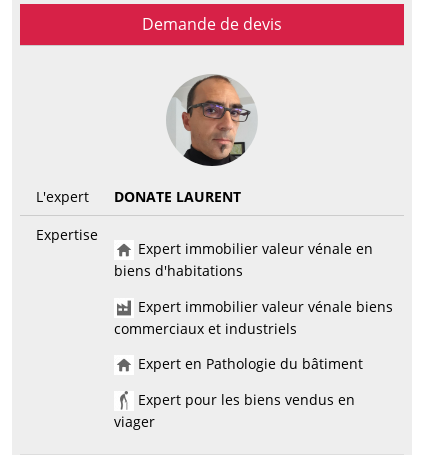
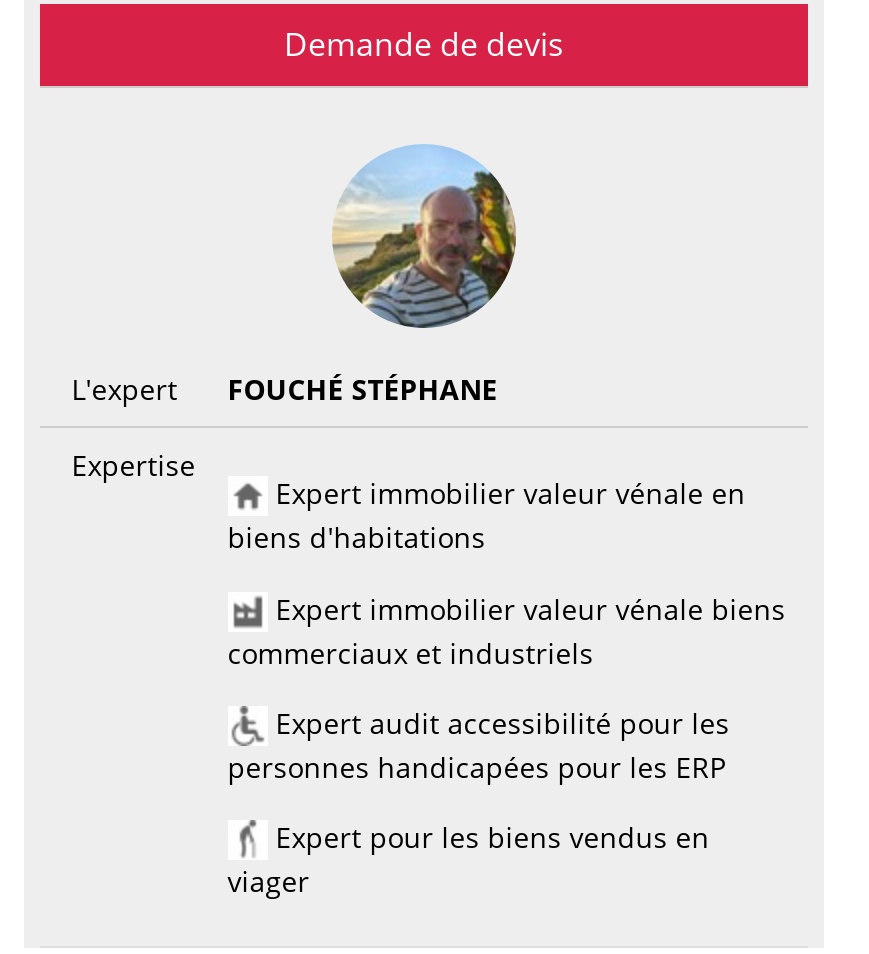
- [image]
- DONATE LAURENT
+ [image]
+ FOUCHÉ STÉPHANE

- Expert en Pathologie du bâtiment
+ Expert audit accessibilité pour les
+ personnes handicapées pour les ERP
